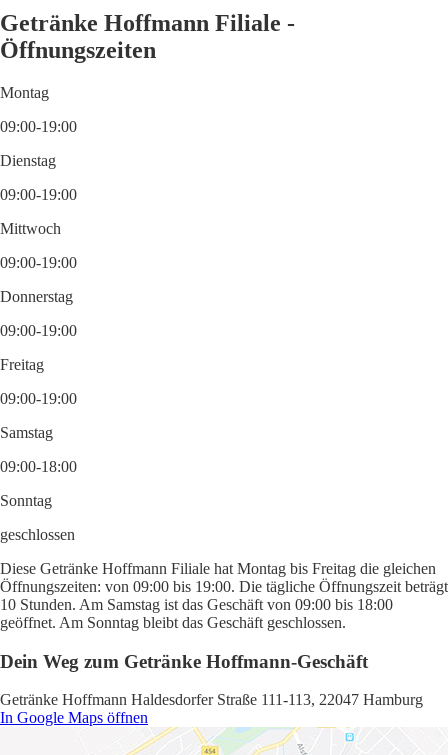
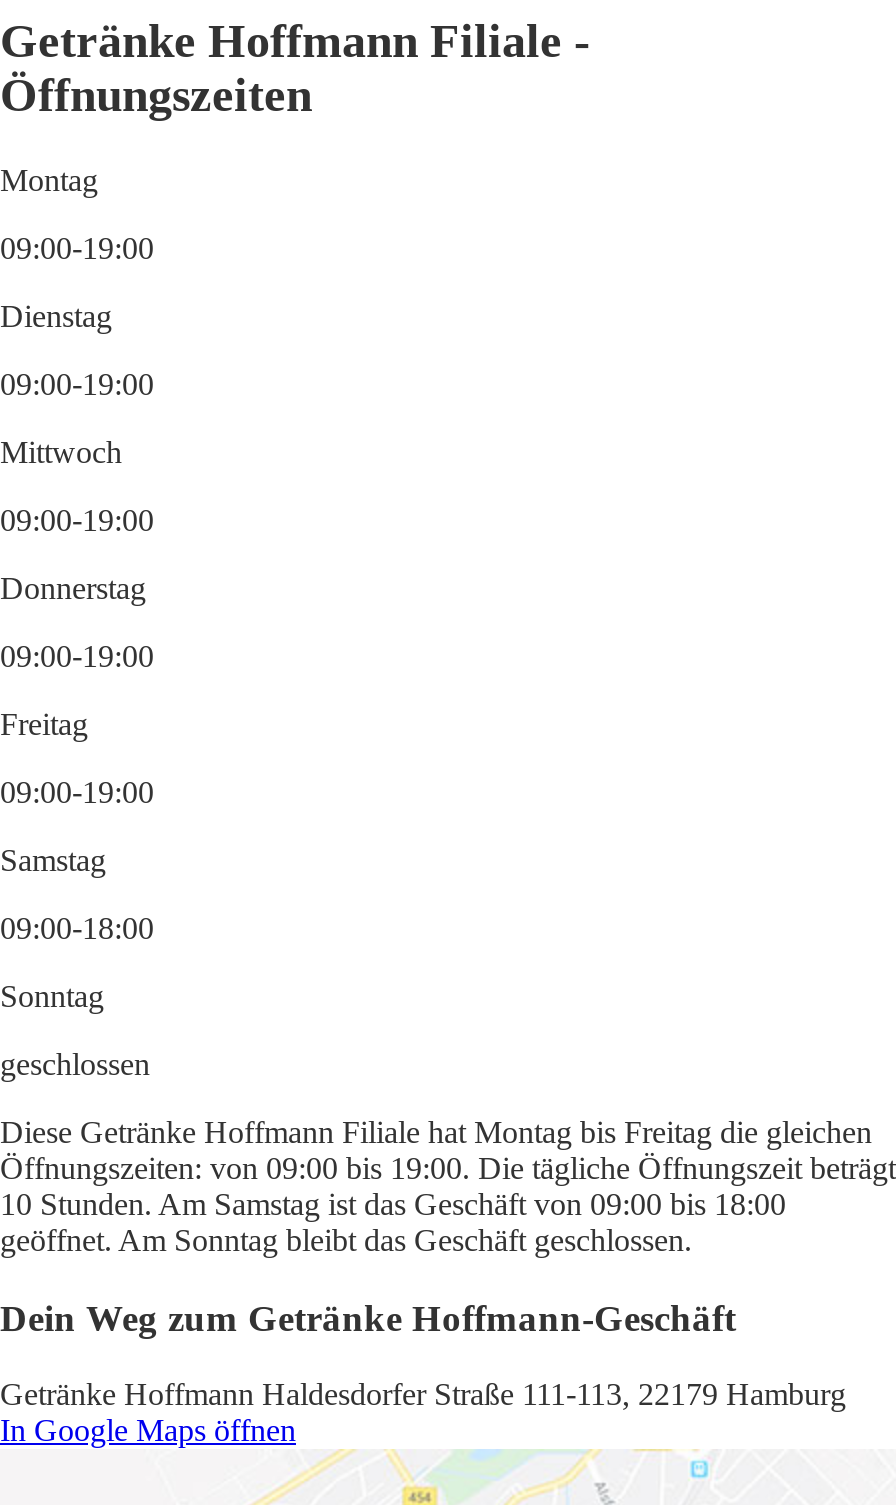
- Getränke Hoffmann Haldesdorfer Straße 111-113, 22047 Hamburg
+ Getränke Hoffmann Haldesdorfer Straße 111-113, 22179 Hamburg
